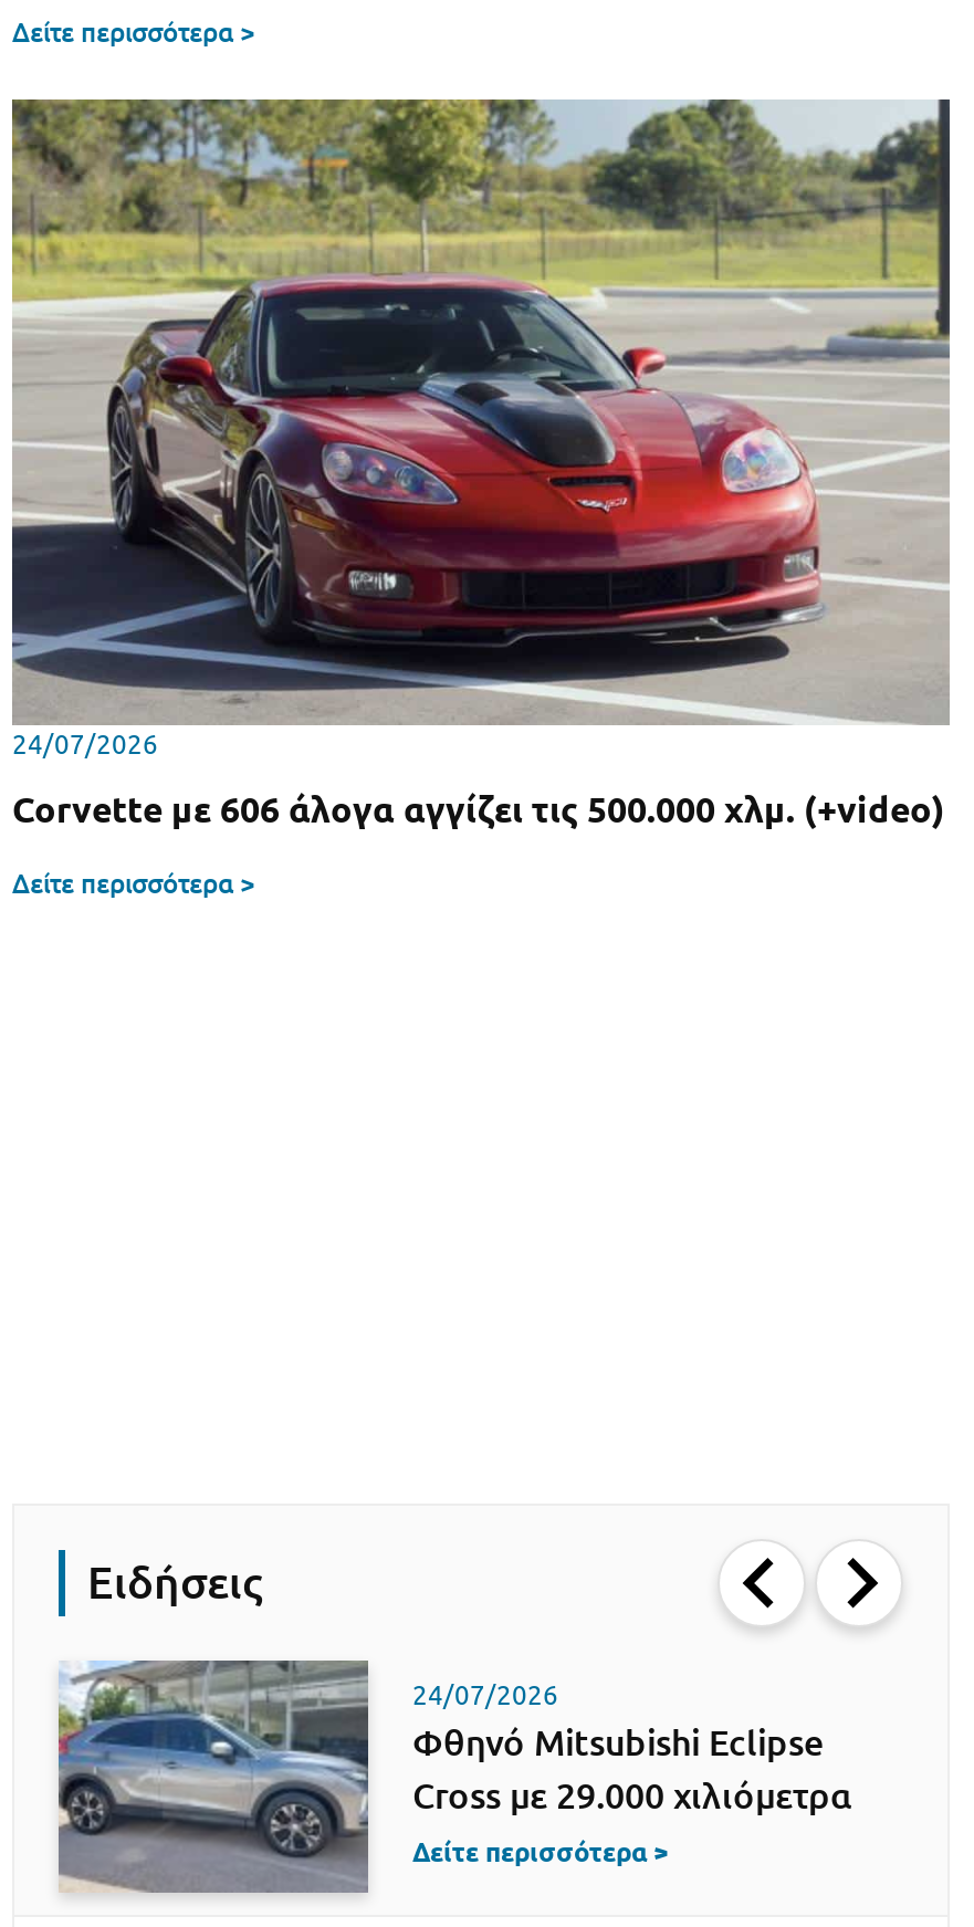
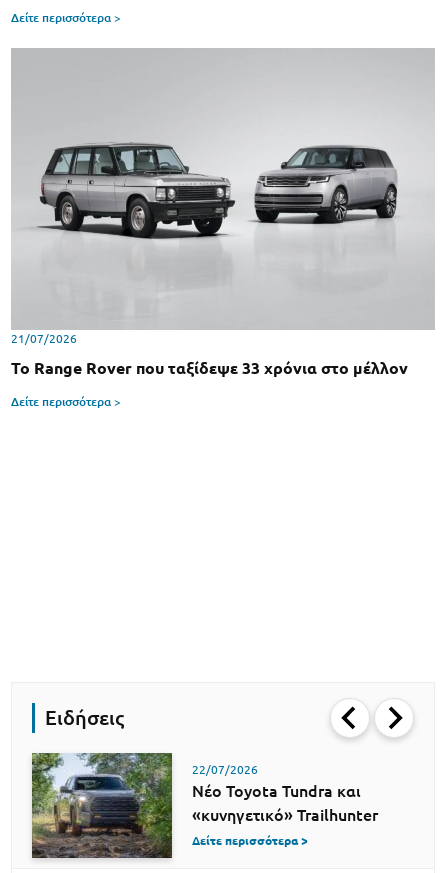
- [image]
- 24/07/2026
+ [image]
+ 21/07/2026

- Corvette με 606 άλογα αγγίζει τις 500.000 χλμ. (+video)
+ Το Range Rover που ταξίδεψε 33 χρόνια στο μέλλον

- [image]
- 24/07/2026
- Φθηνό Mitsubishi Eclipse
- Cross με 29.000 χιλιόμετρα
+ [image]
+ 22/07/2026
+ Νέο Toyota Tundra και
+ «κυνηγετικό» Trailhunter
